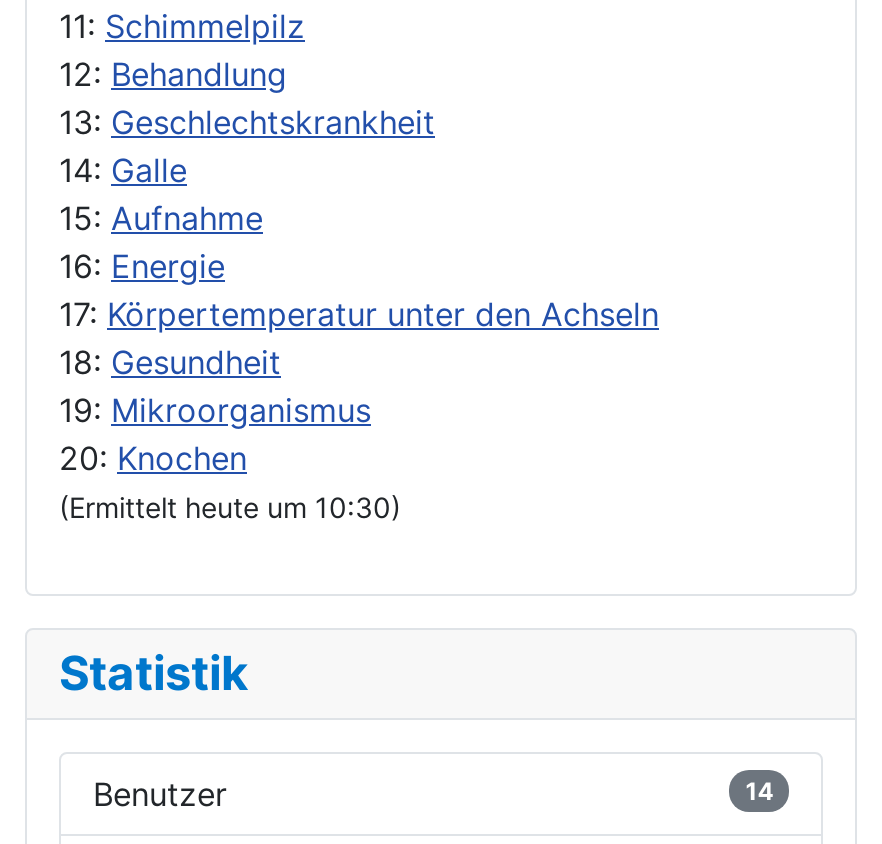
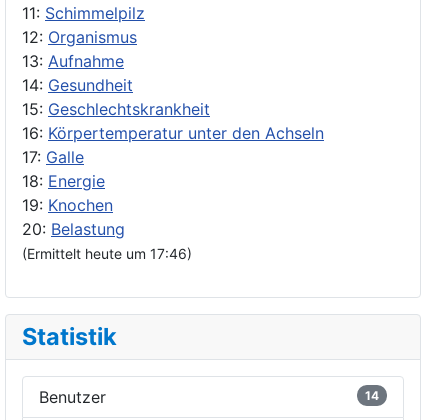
- 12: Behandlung
- 13: Geschlechtskrankheit
- 14: Galle
- 15: Aufnahme
- 16: Energie
- 17: Körpertemperatur unter den Achseln
- 18: Gesundheit
- 19: Mikroorganismus
- 20: Knochen
- (Ermittelt heute um 10:30)
+ 12: Organismus
+ 13: Aufnahme
+ 14: Gesundheit
+ 15: Geschlechtskrankheit
+ 16: Körpertemperatur unter den Achseln
+ 17: Galle
+ 18: Energie
+ 19: Knochen
+ 20: Belastung
+ (Ermittelt heute um 17:46)
